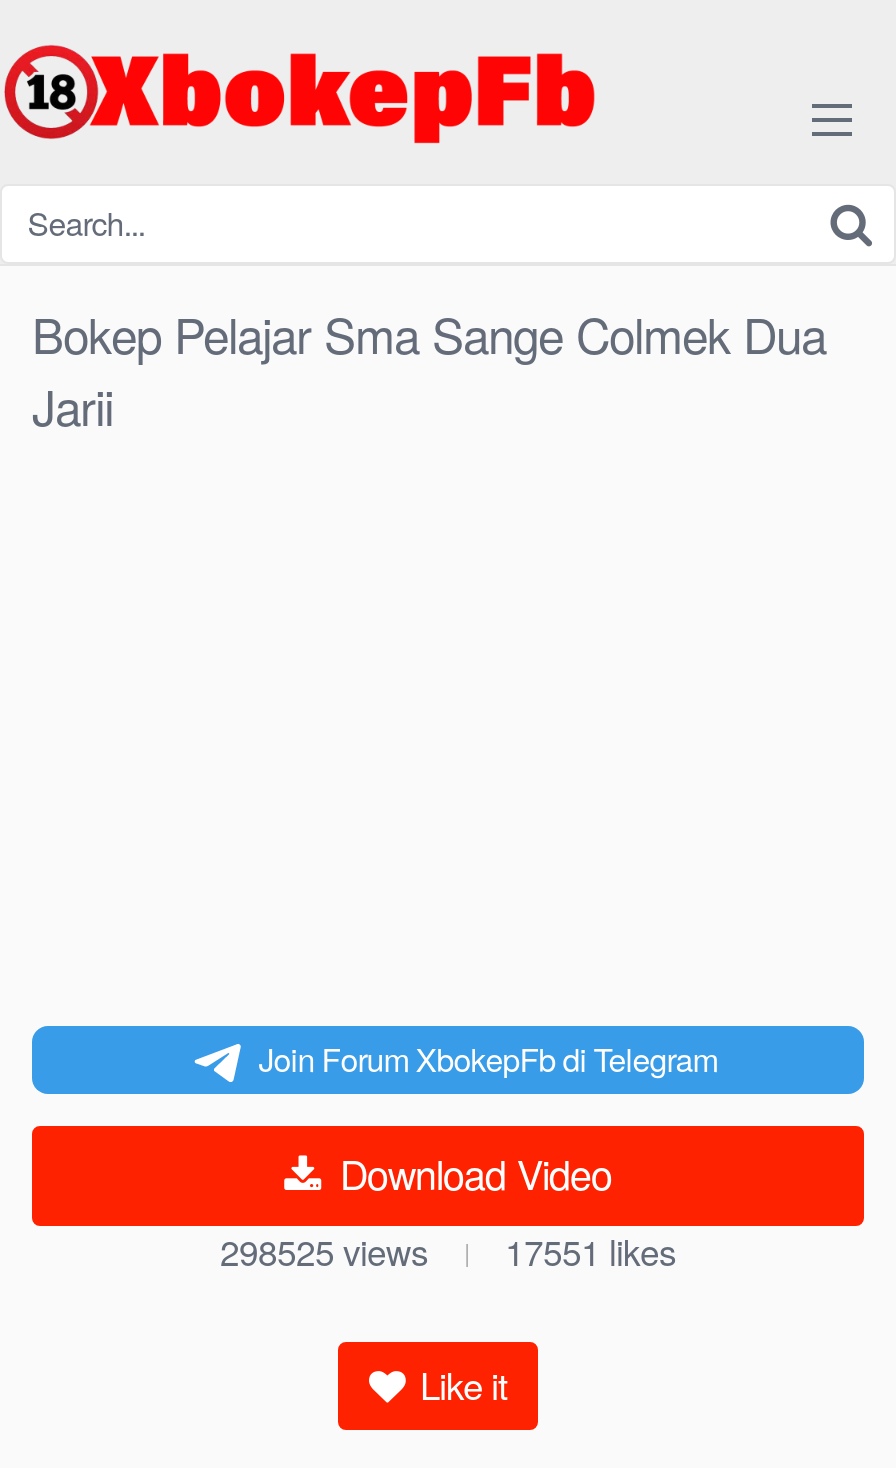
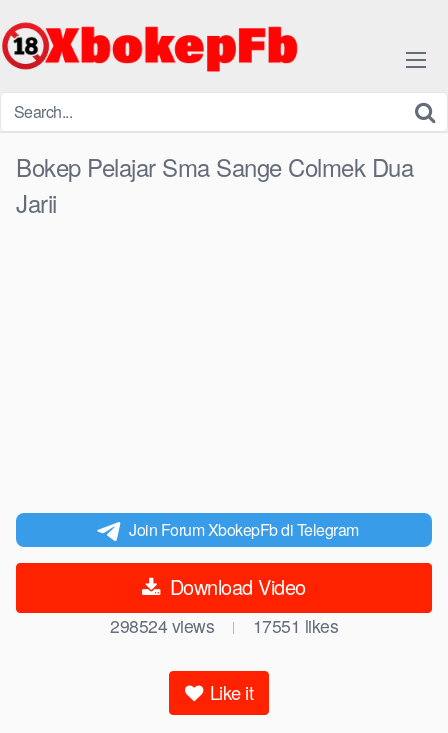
- 298525views
+ 298524views
